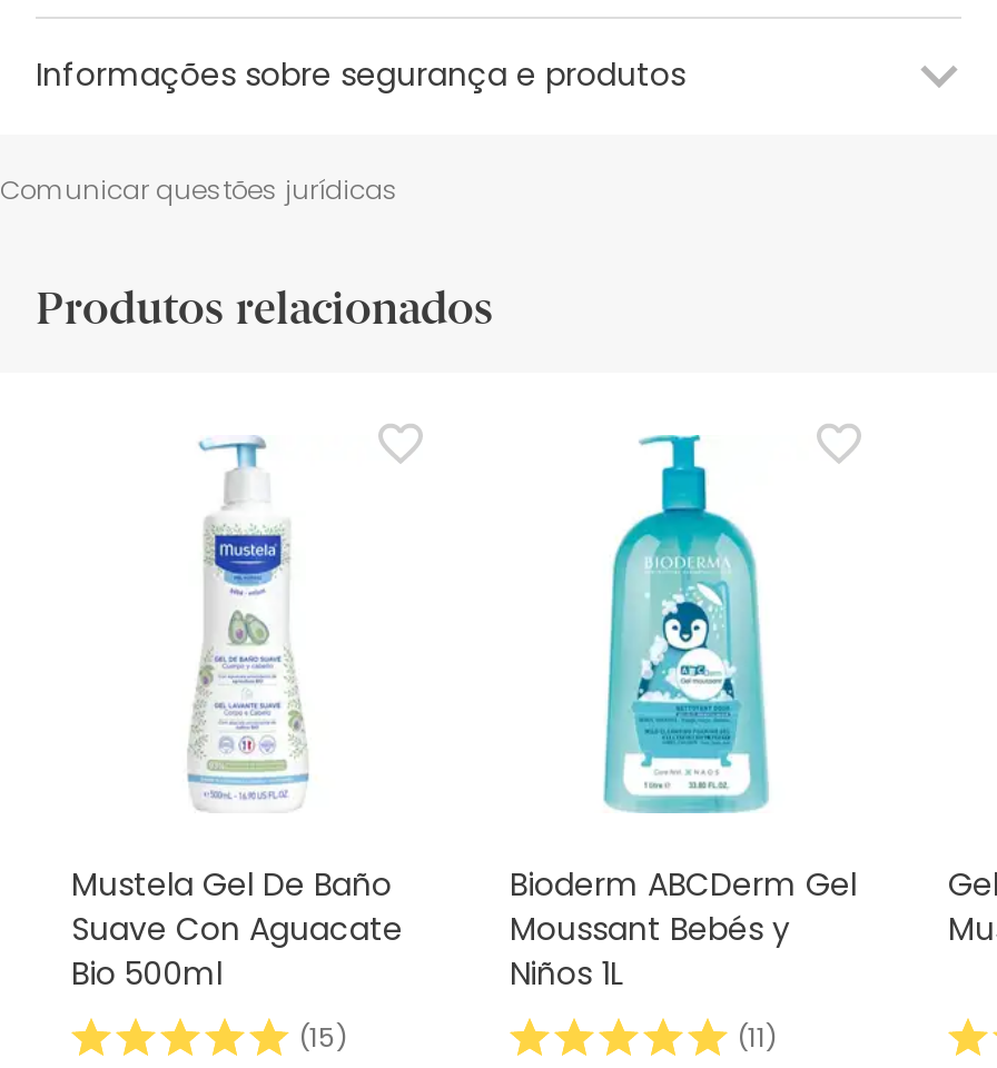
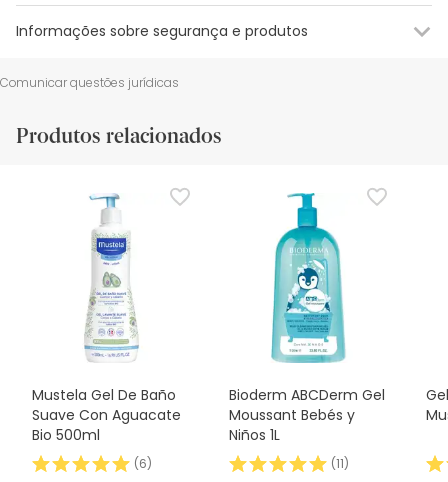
- (15)
+ (6)
